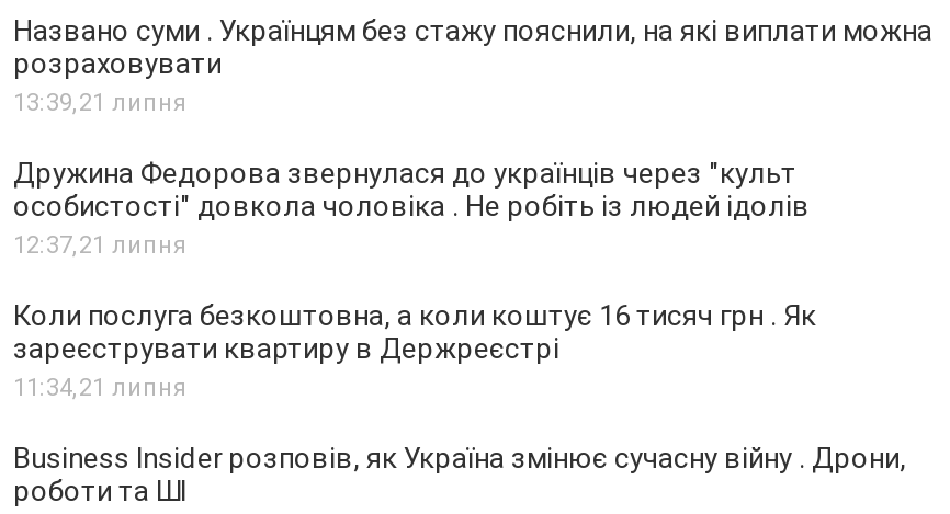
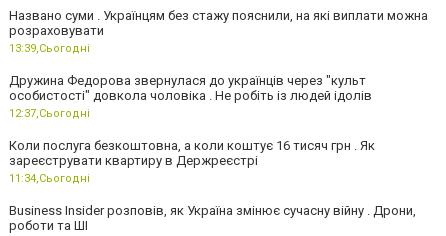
- 13:39,21 липня
+ 13:39,Сьогодні

- 12:37,21 липня
+ 12:37,Сьогодні

- 11:34,21 липня
+ 11:34,Сьогодні
